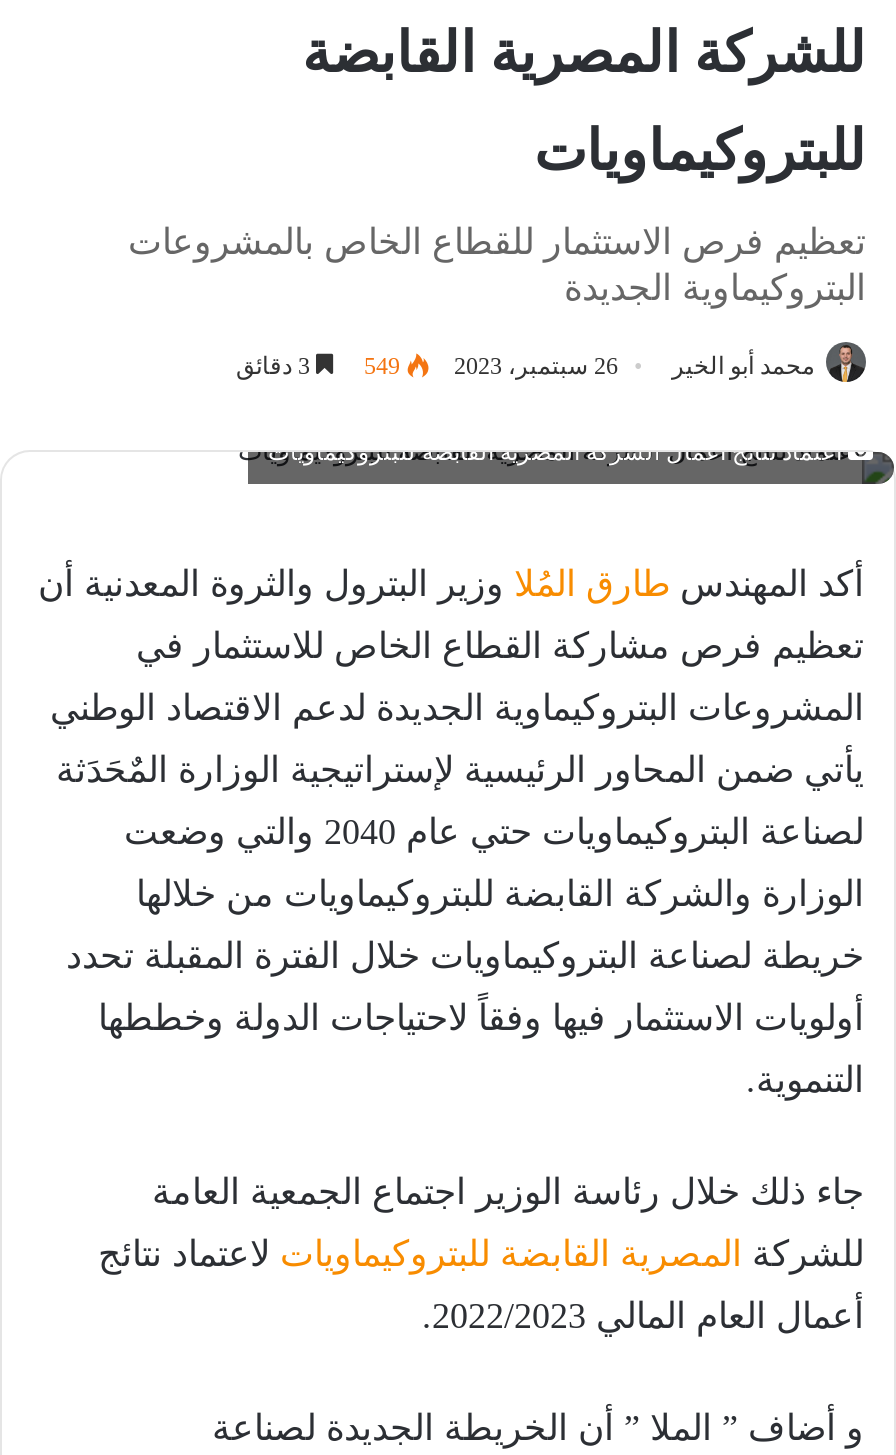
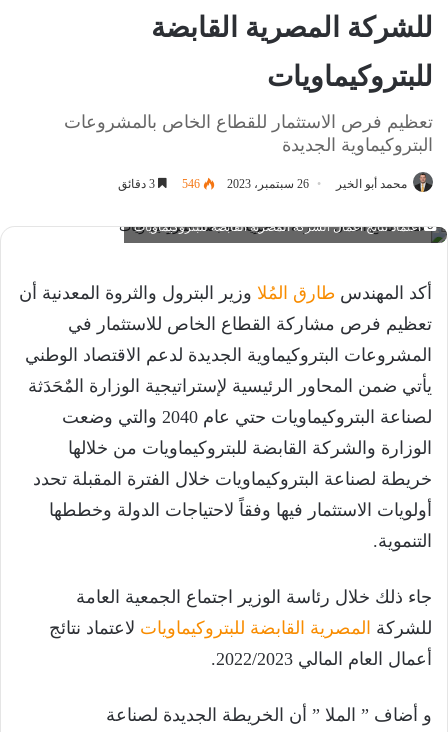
- 549
+ 546
